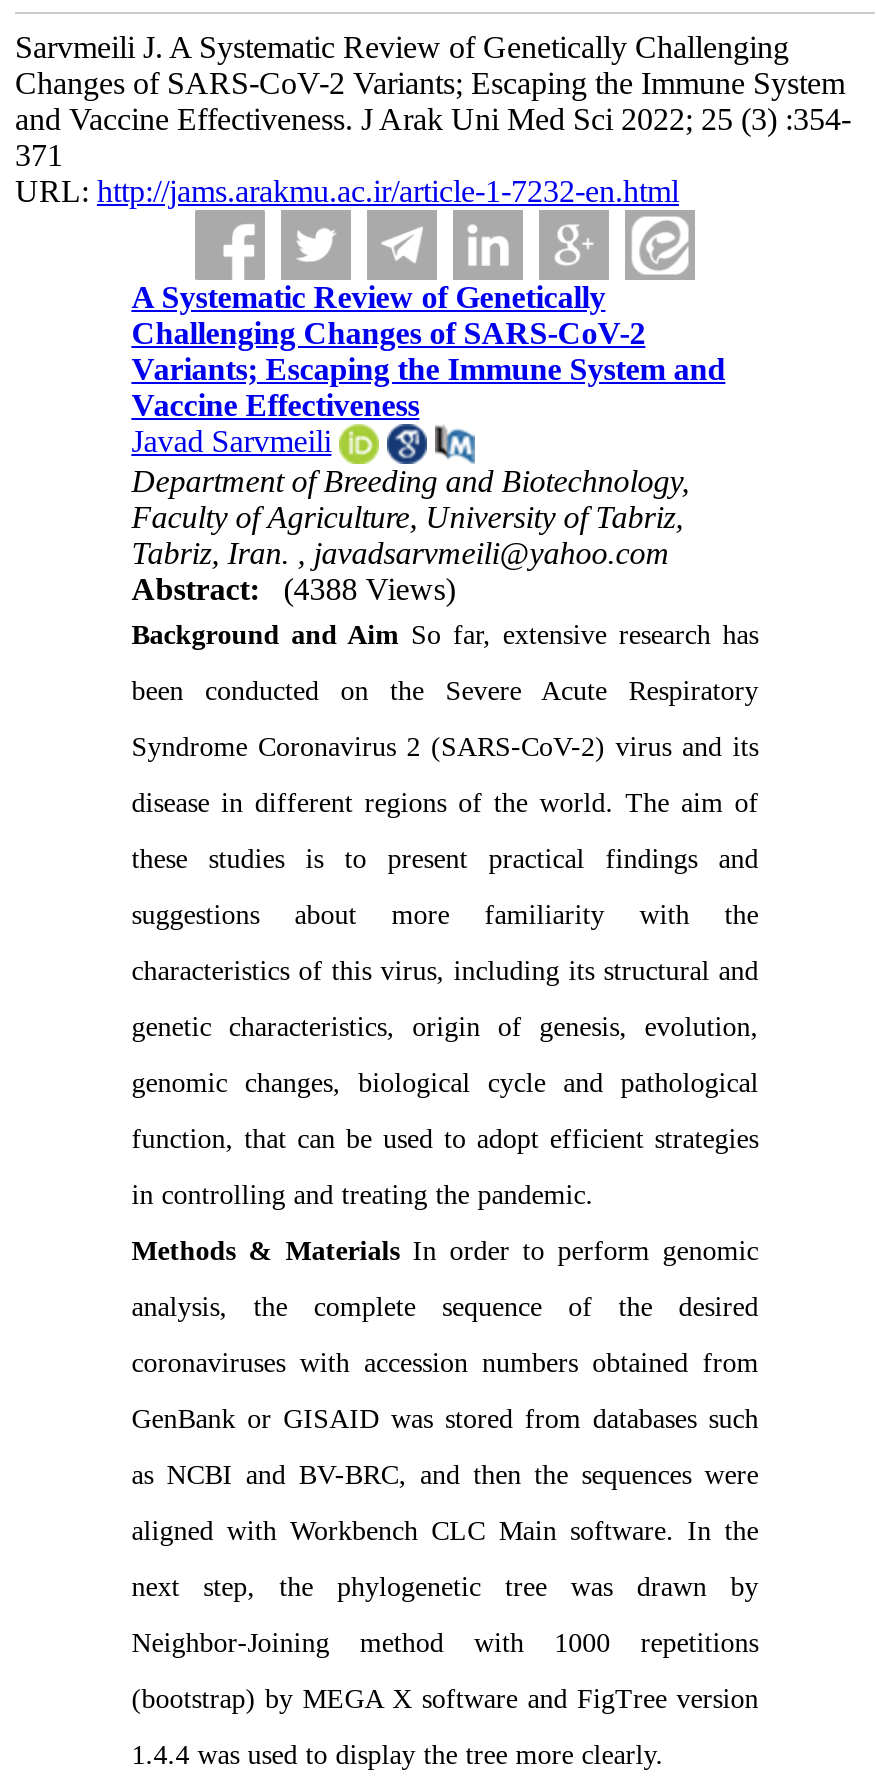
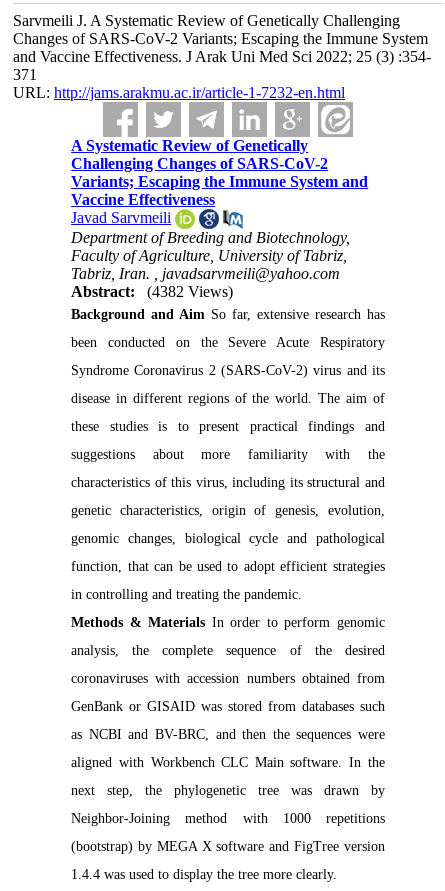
- Abstract: (4388 Views)
+ Abstract: (4382 Views)
